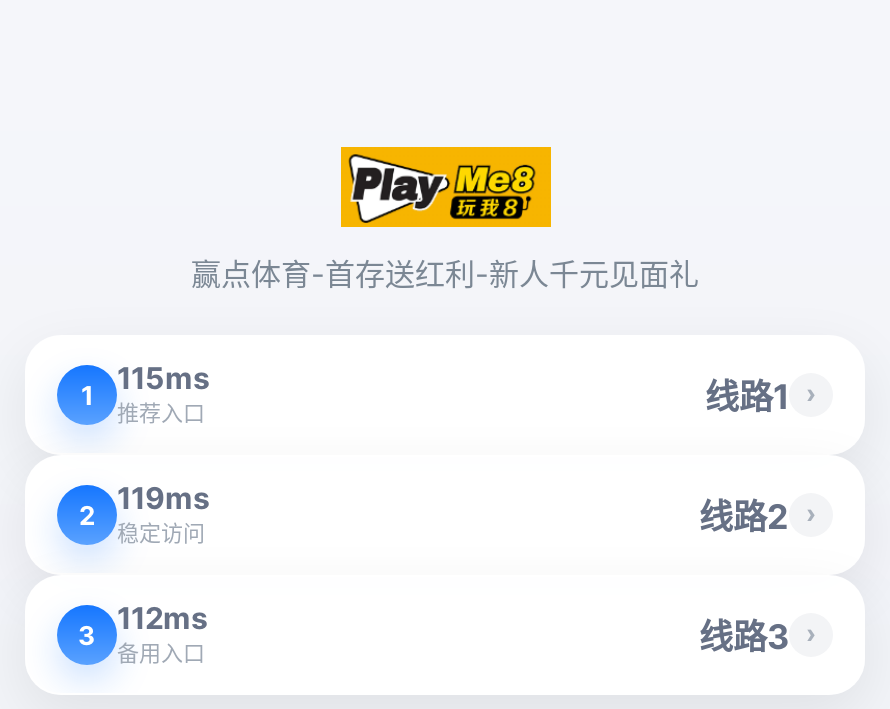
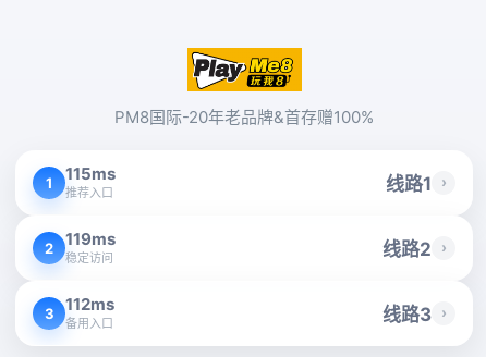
- 赢点体育-首存送红利-新人千元见面礼
+ PM8国际-20年老品牌&首存赠100%
